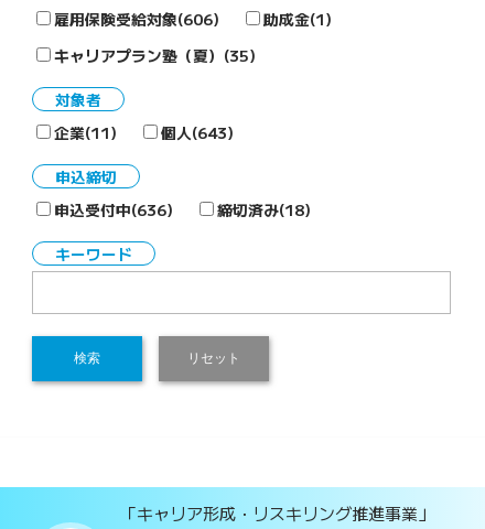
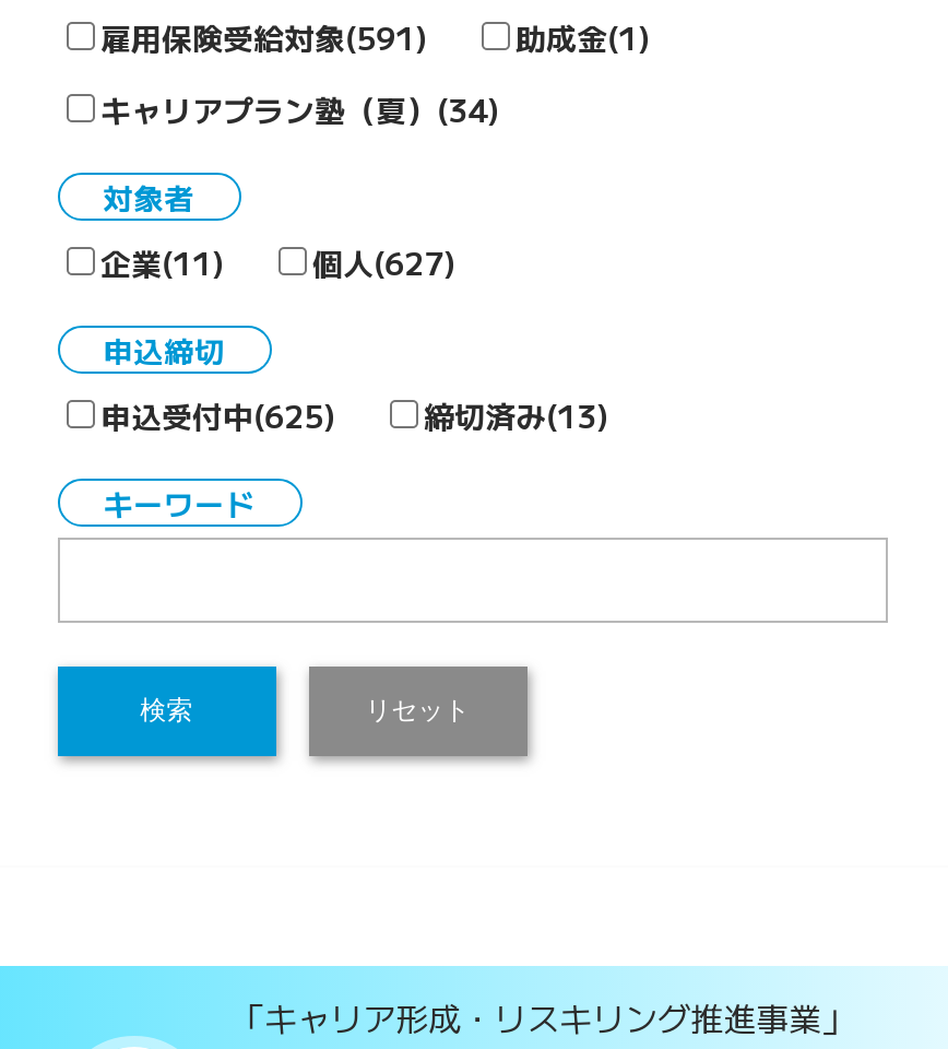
- 雇用保険受給対象(606)
+ 雇用保険受給対象(591)

- キャリアプラン塾（夏）(35)
+ キャリアプラン塾（夏）(34)

- 企業(11) 個人(643)
+ 企業(11) 個人(627)

- 申込受付中(636)
+ 申込受付中(625)

- 締切済み(18)
+ 締切済み(13)
